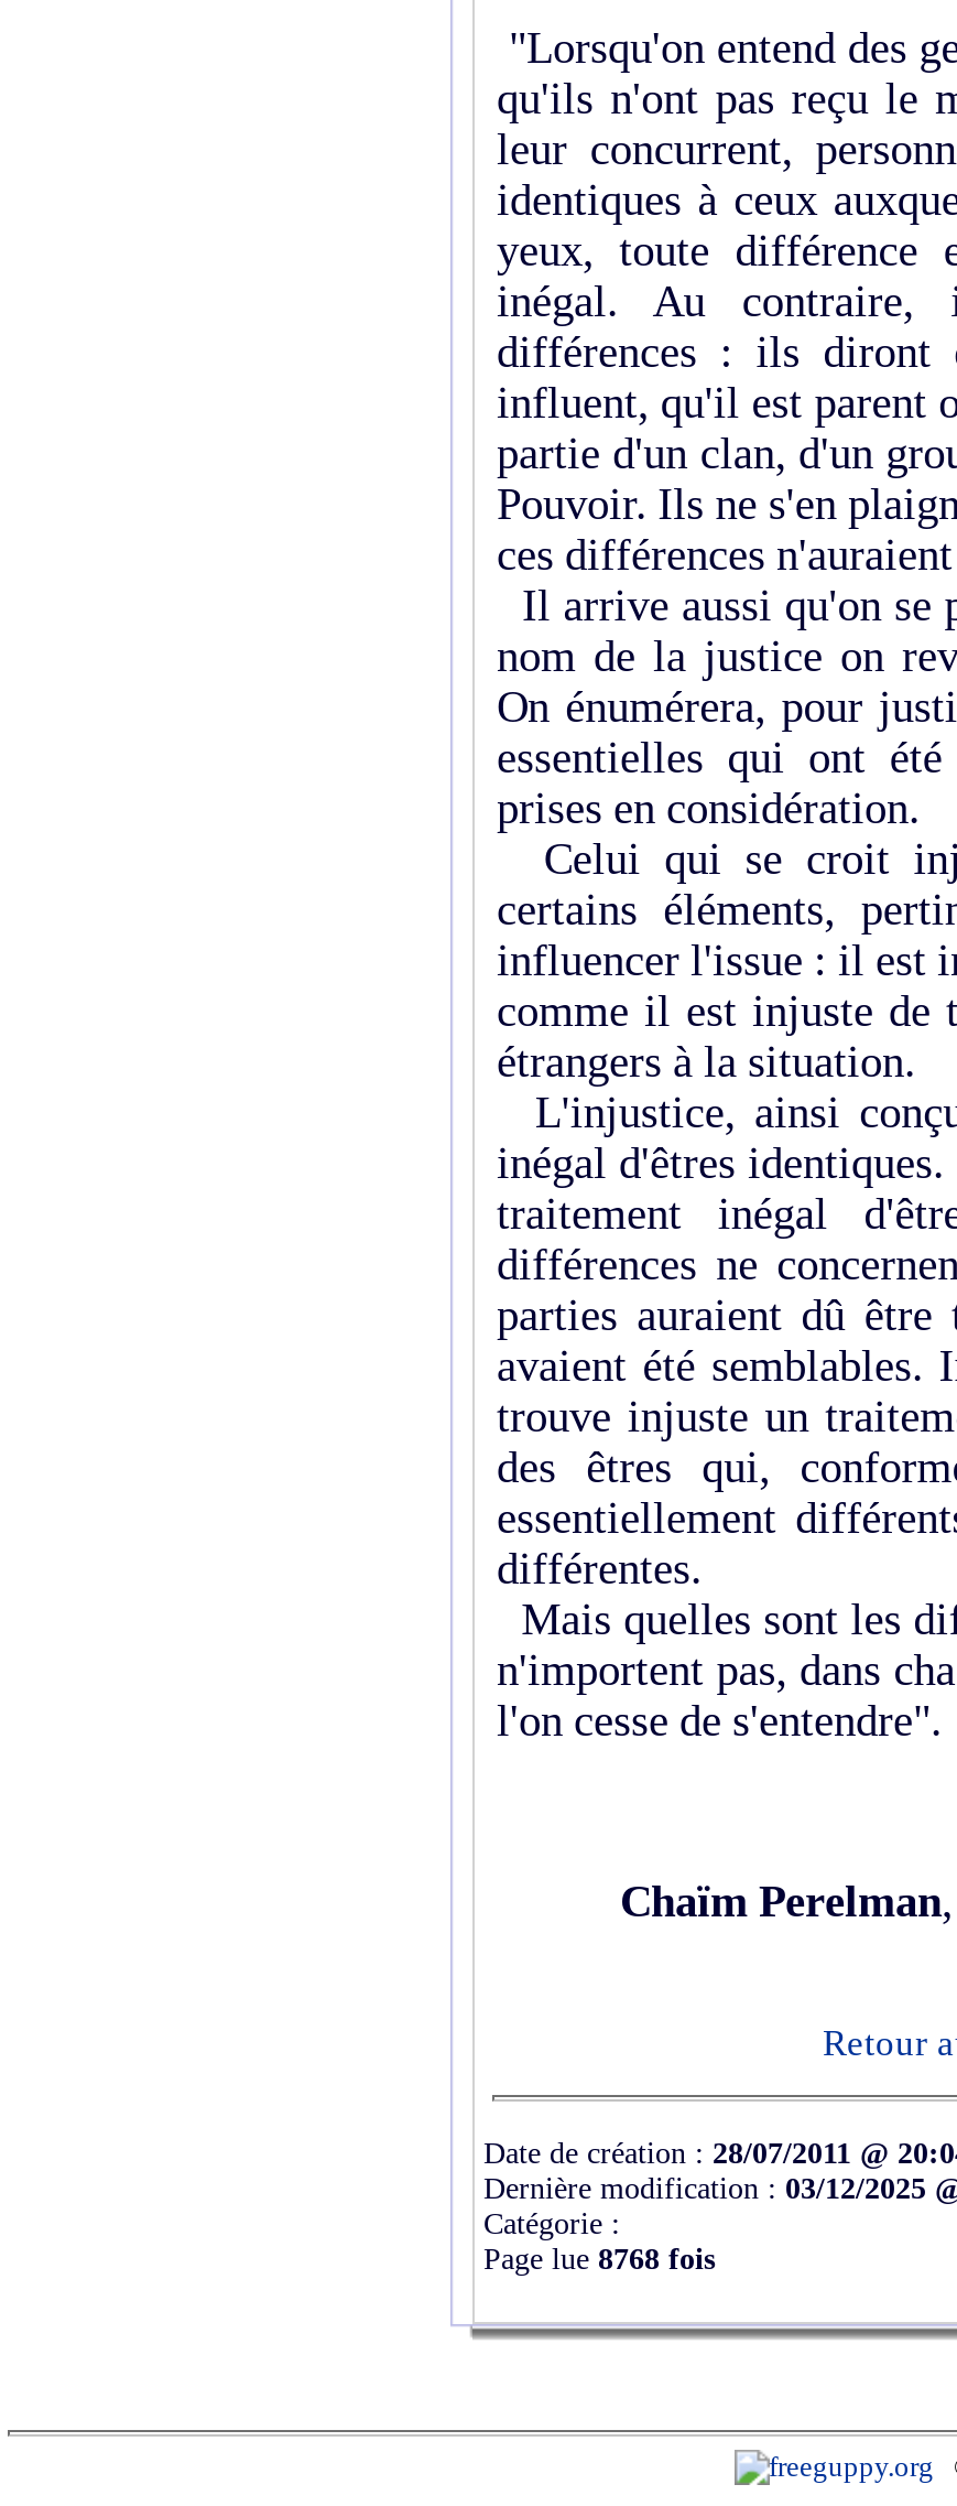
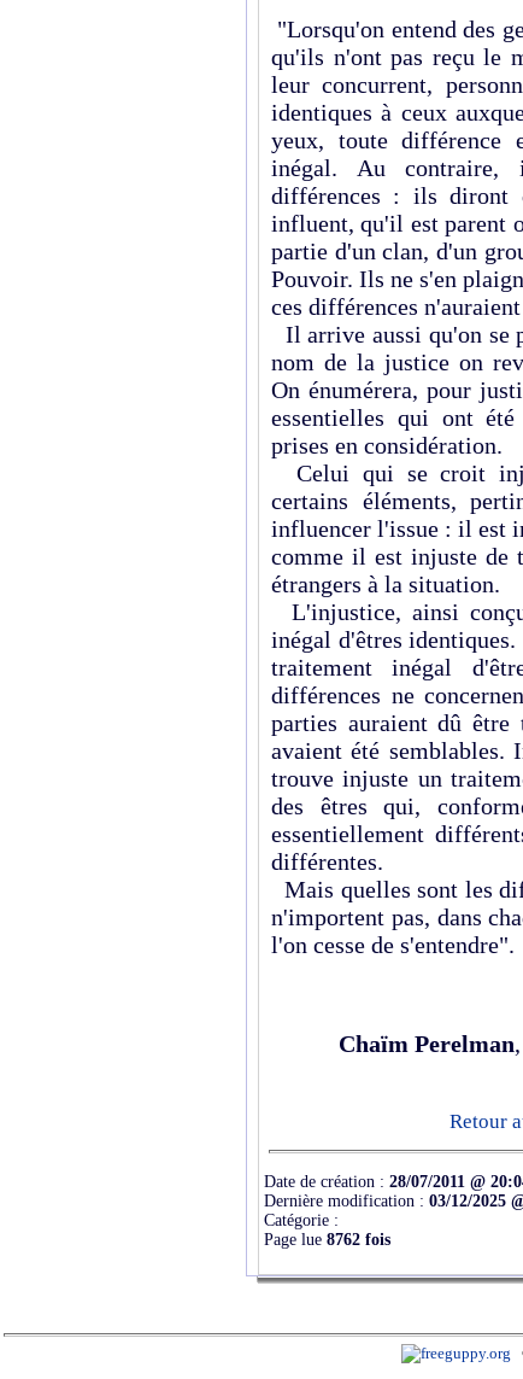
- Page lue 8768 fois
+ Page lue 8762 fois
